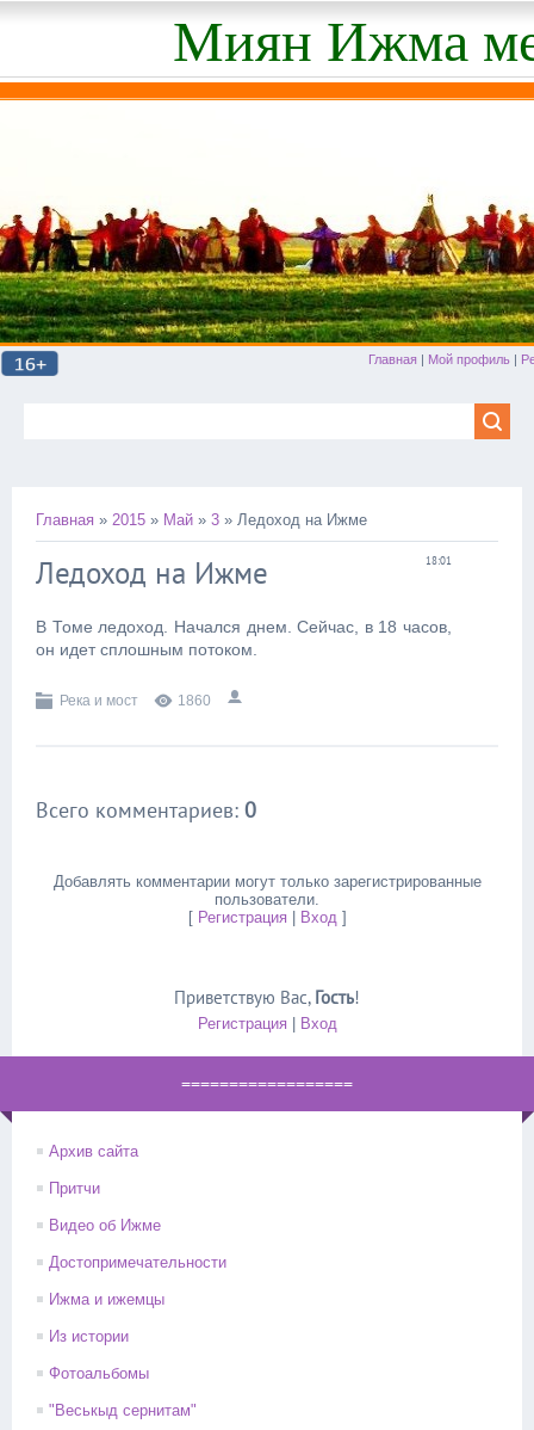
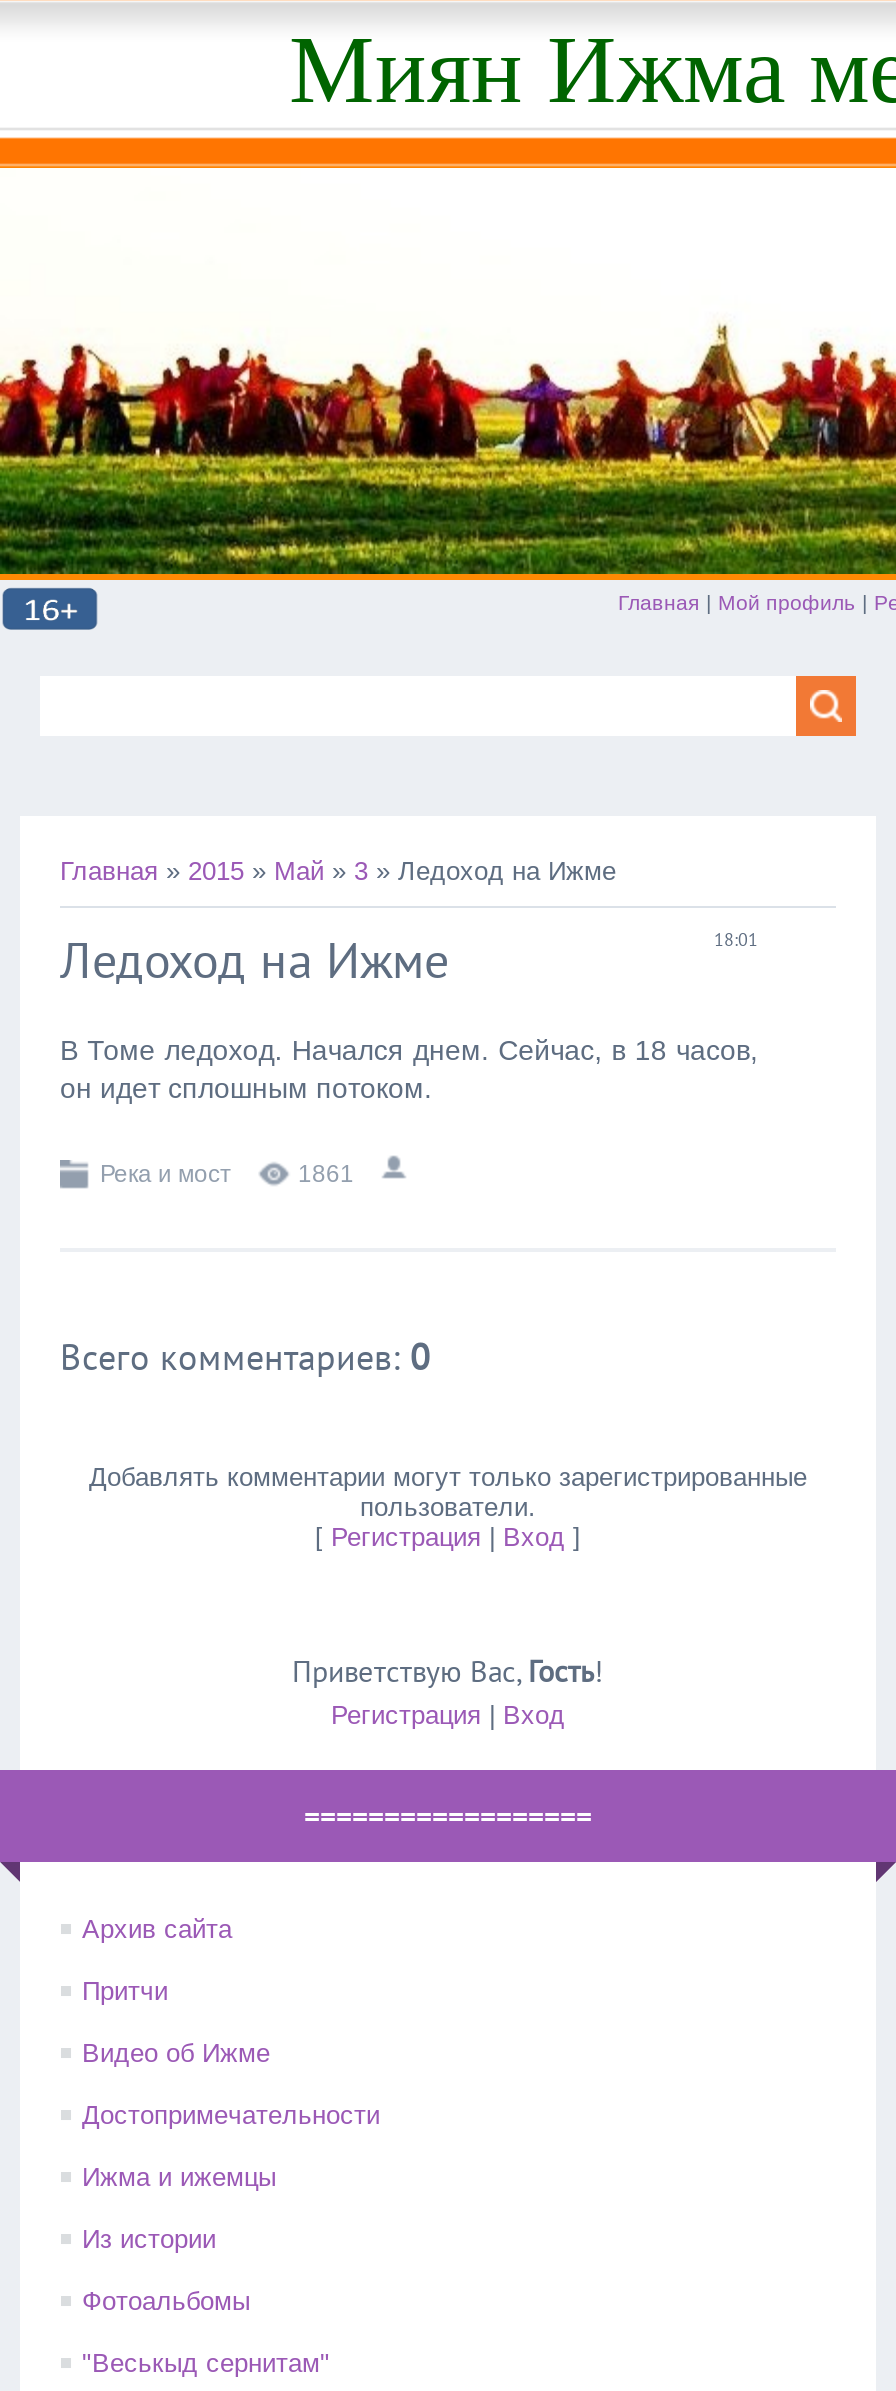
- 1860
+ 1861
